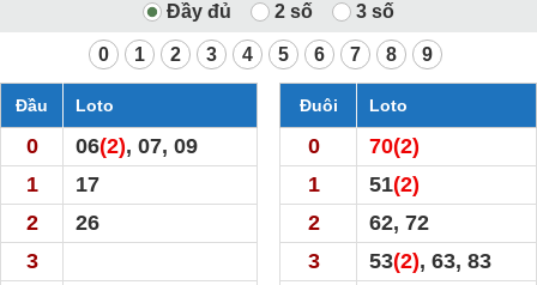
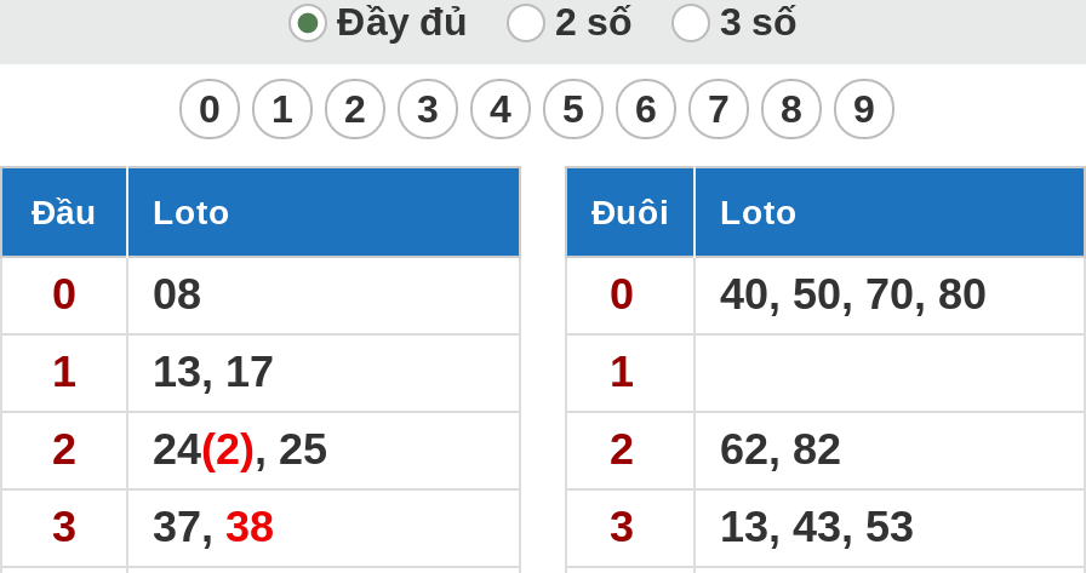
- 0 06(2), 07, 09
+ 0 08

- 70(2)
+ 40, 50, 70, 80

- 1 17
+ 1 13, 17

- 51(2)

- 2 26
+ 2 24(2), 25

- 62, 72
+ 62, 82

- 53(2), 63, 83
+ 13, 43, 53

+ 37, 38
